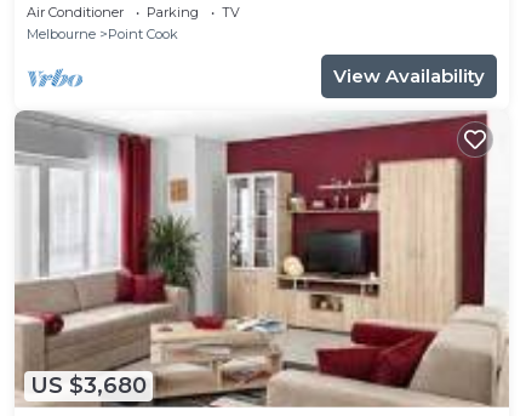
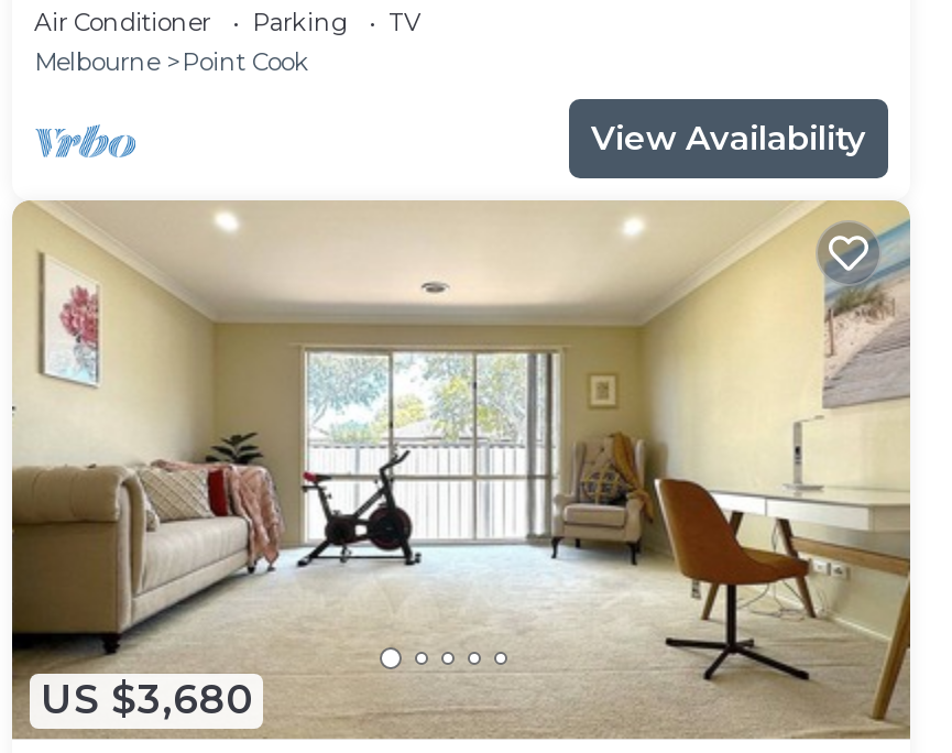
- [image]
+ [image]
